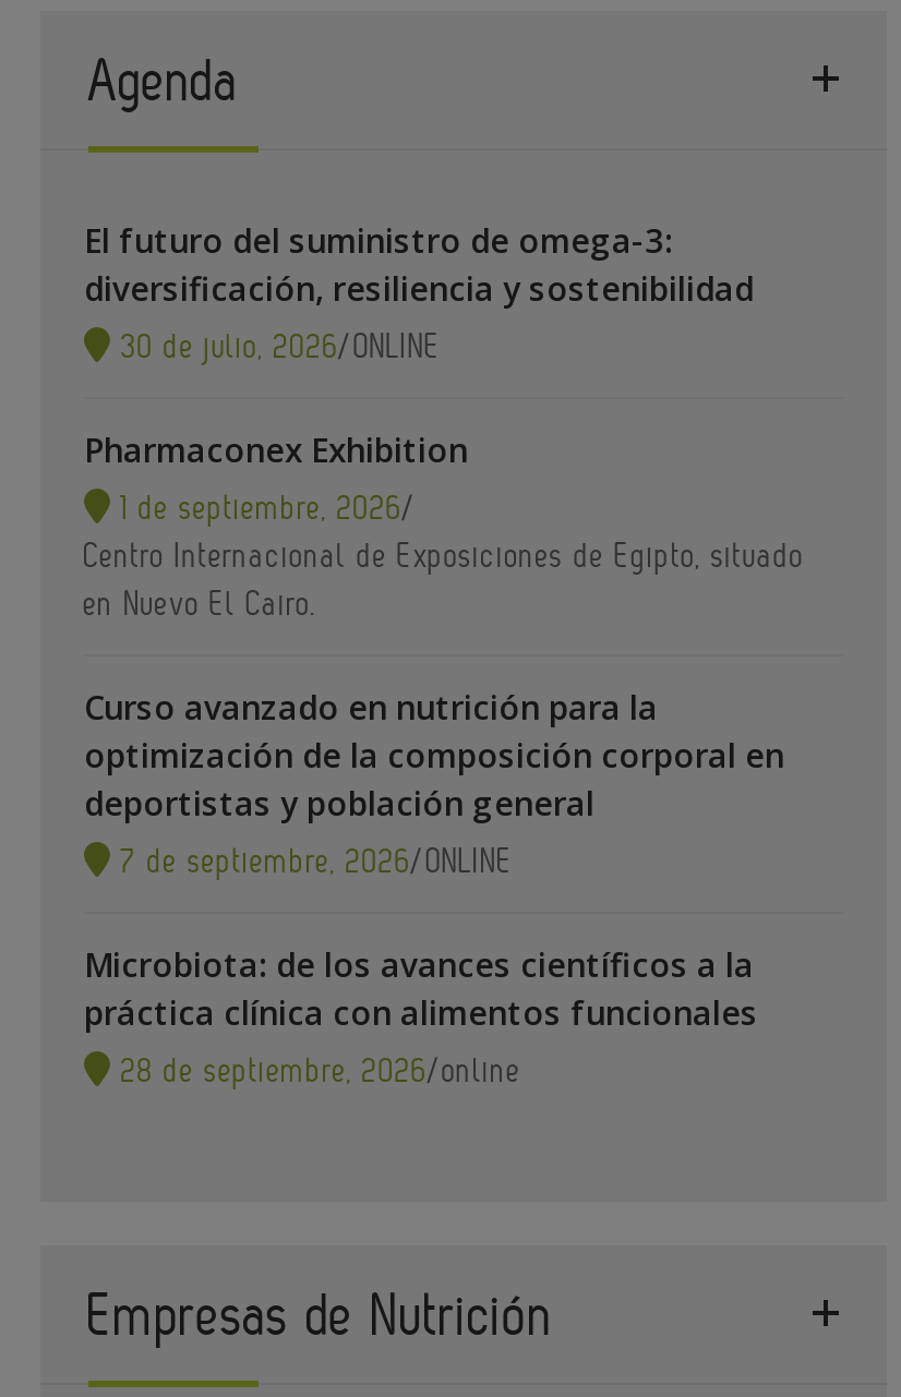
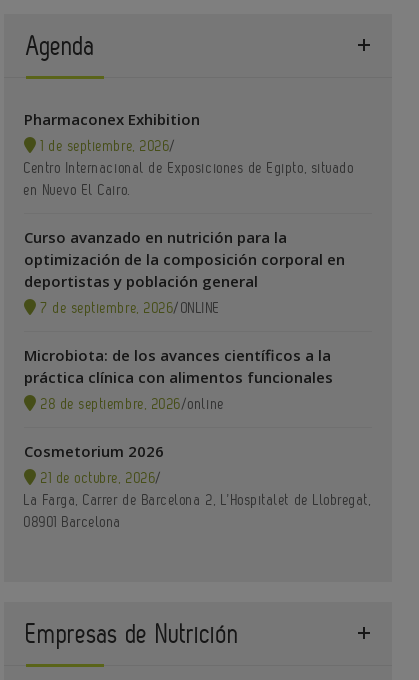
- El futuro del suministro de omega-3:
- diversificación, resiliencia y sostenibilidad
- 30 de julio, 2026/ONLINE

moved up: Pharmaconex Exhibition | 1 de septiembre, 2026/ | Centro Internacional de Exposiciones de Egipto, situado | ... | práctica clínica con alimentos funcionales | 28 de septiembre, 2026/online

+ Cosmetorium 2026
+ 21 de octubre, 2026/
+ La Farga, Carrer de Barcelona 2, L’Hospitalet de Llobregat,
+ 08901 Barcelona
